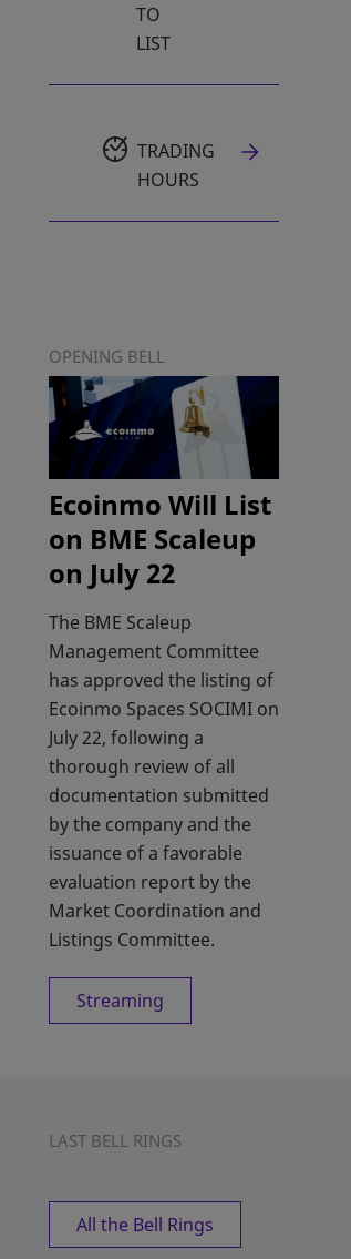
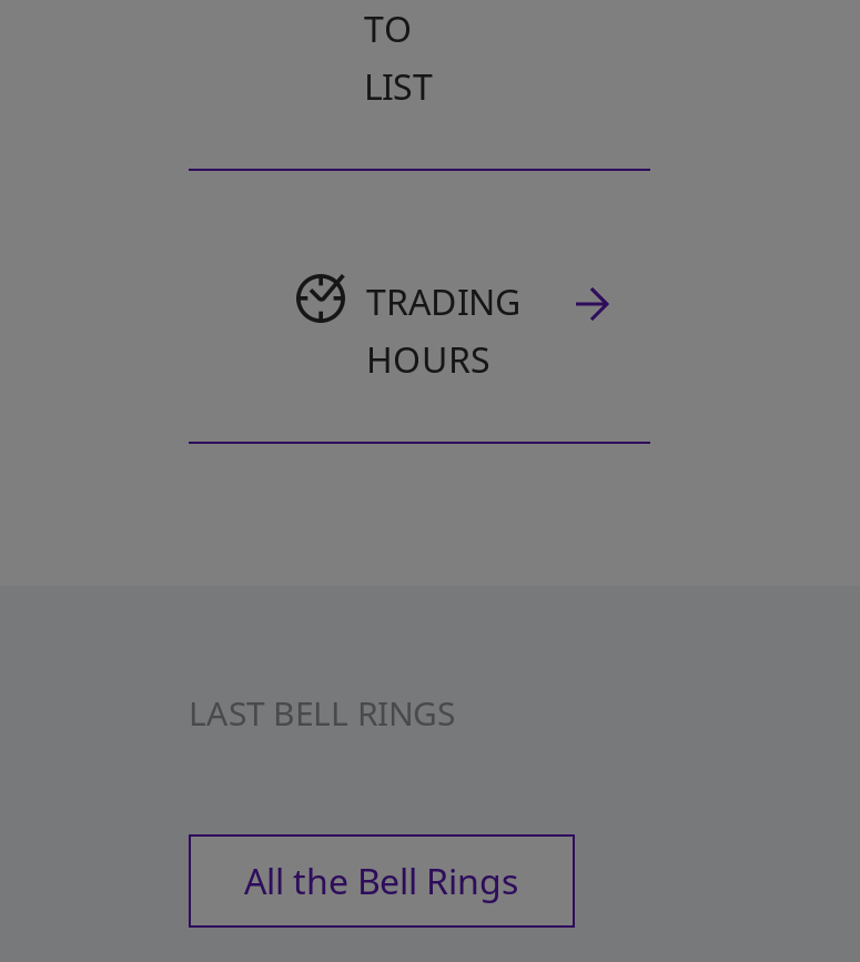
- OPENING BELL

- [image]
- Ecoinmo Will List
- on BME Scaleup
- on July 22
- The BME Scaleup
- Management Committee
- has approved the listing of
- Ecoinmo Spaces SOCIMI on
- July 22, following a
- thorough review of all
- documentation submitted
- by the company and the
- issuance of a favorable
- evaluation report by the
- Market Coordination and
- Listings Committee.
- Streaming
